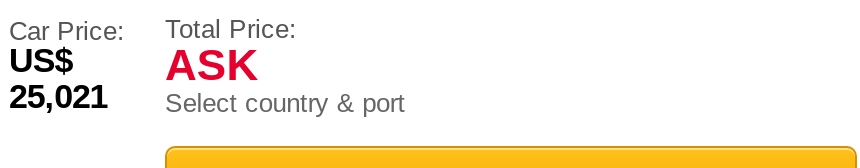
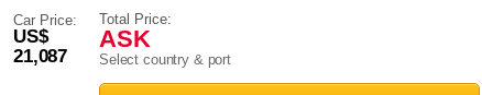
- 25,021 Select country & port
+ 21,087 Select country & port
